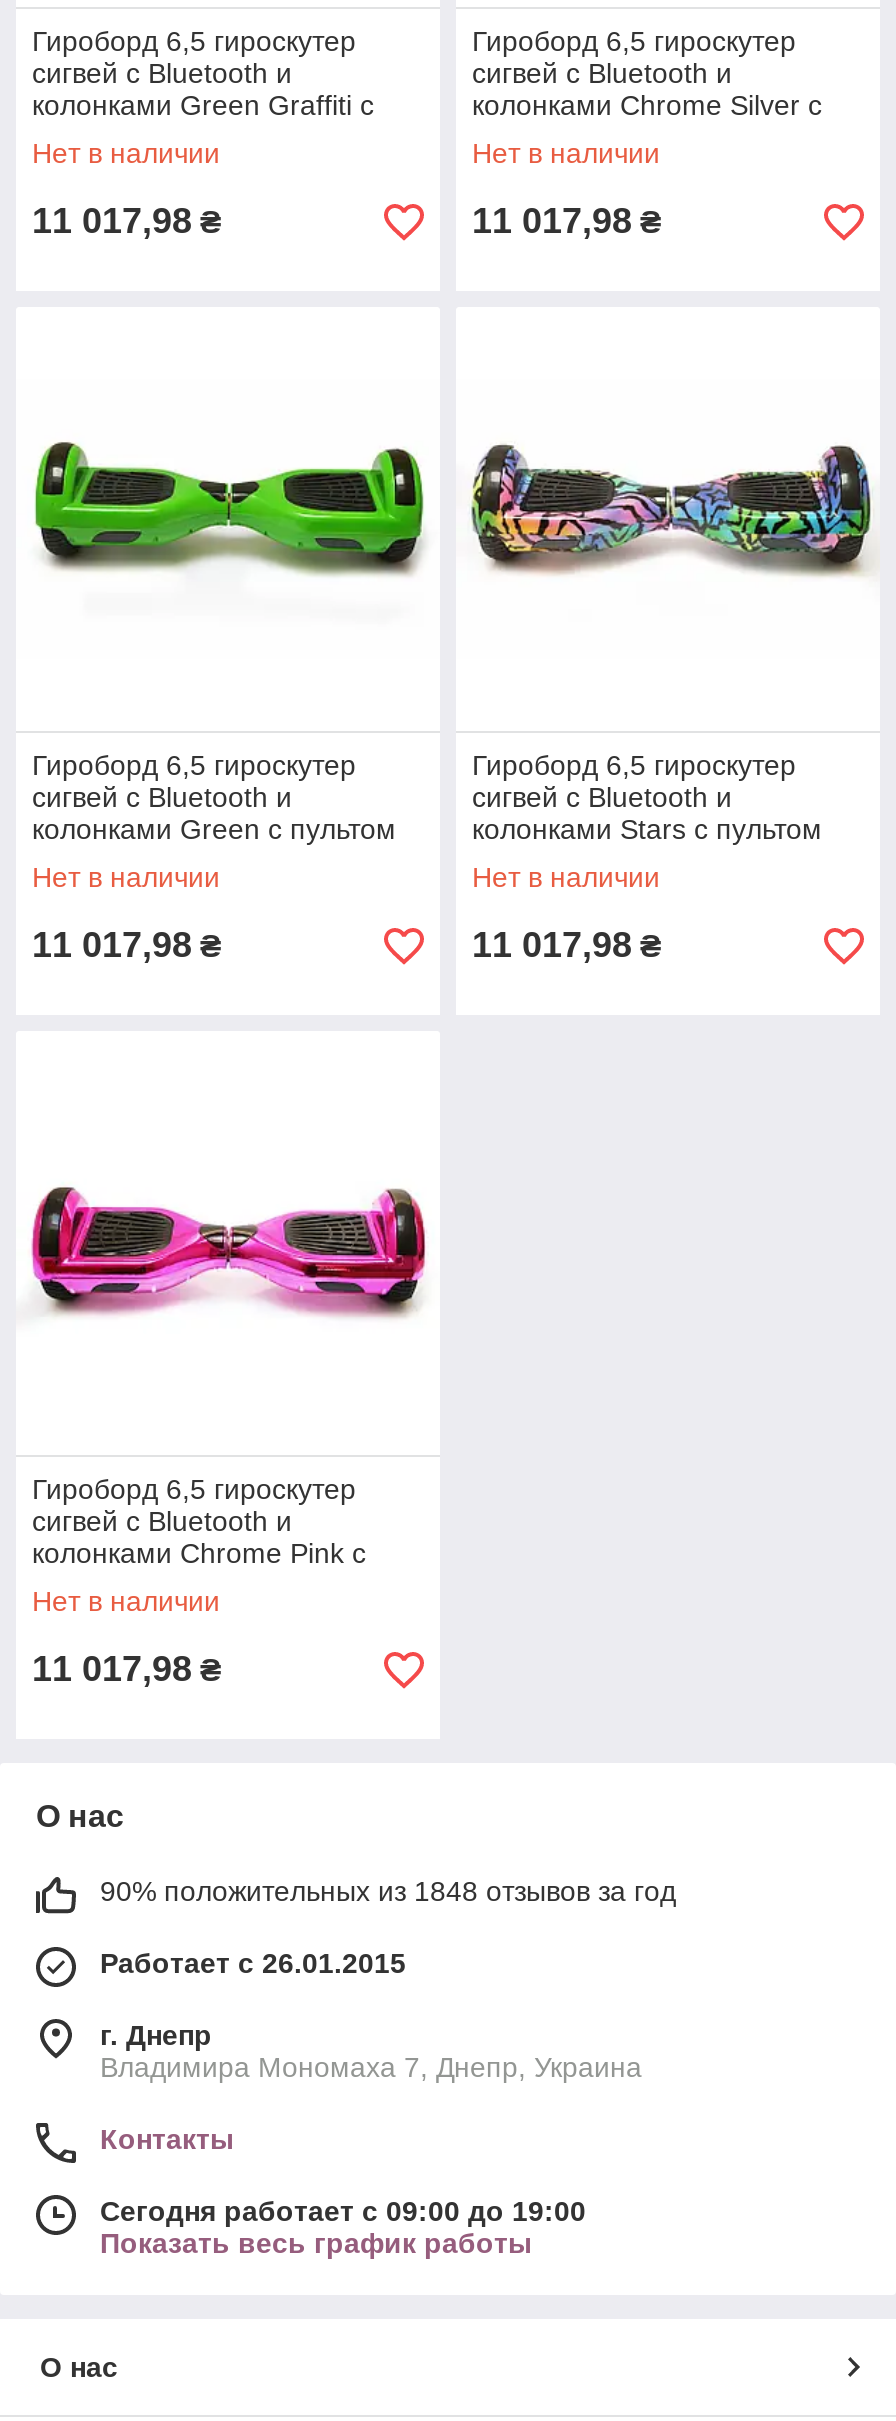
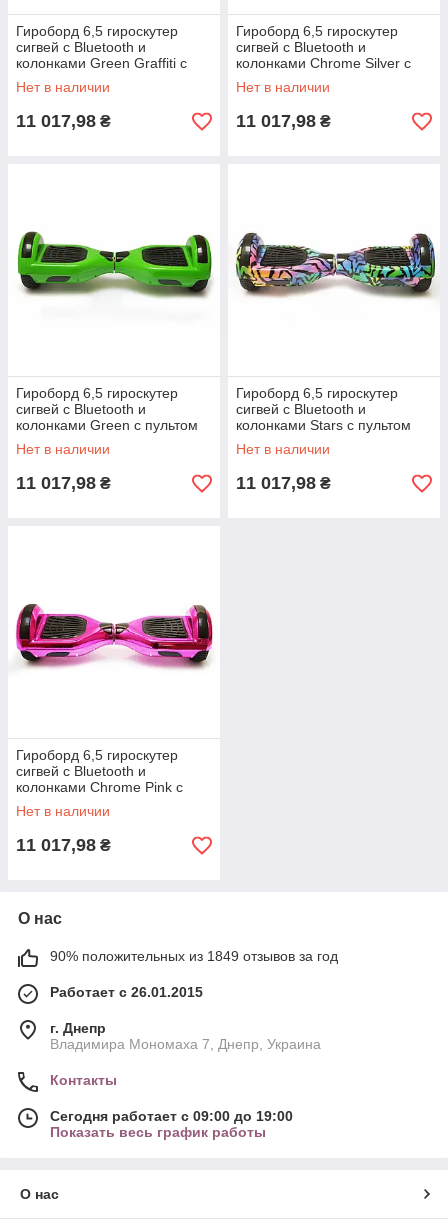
- 90% положительных из 1848 отзывов за год
+ 90% положительных из 1849 отзывов за год
